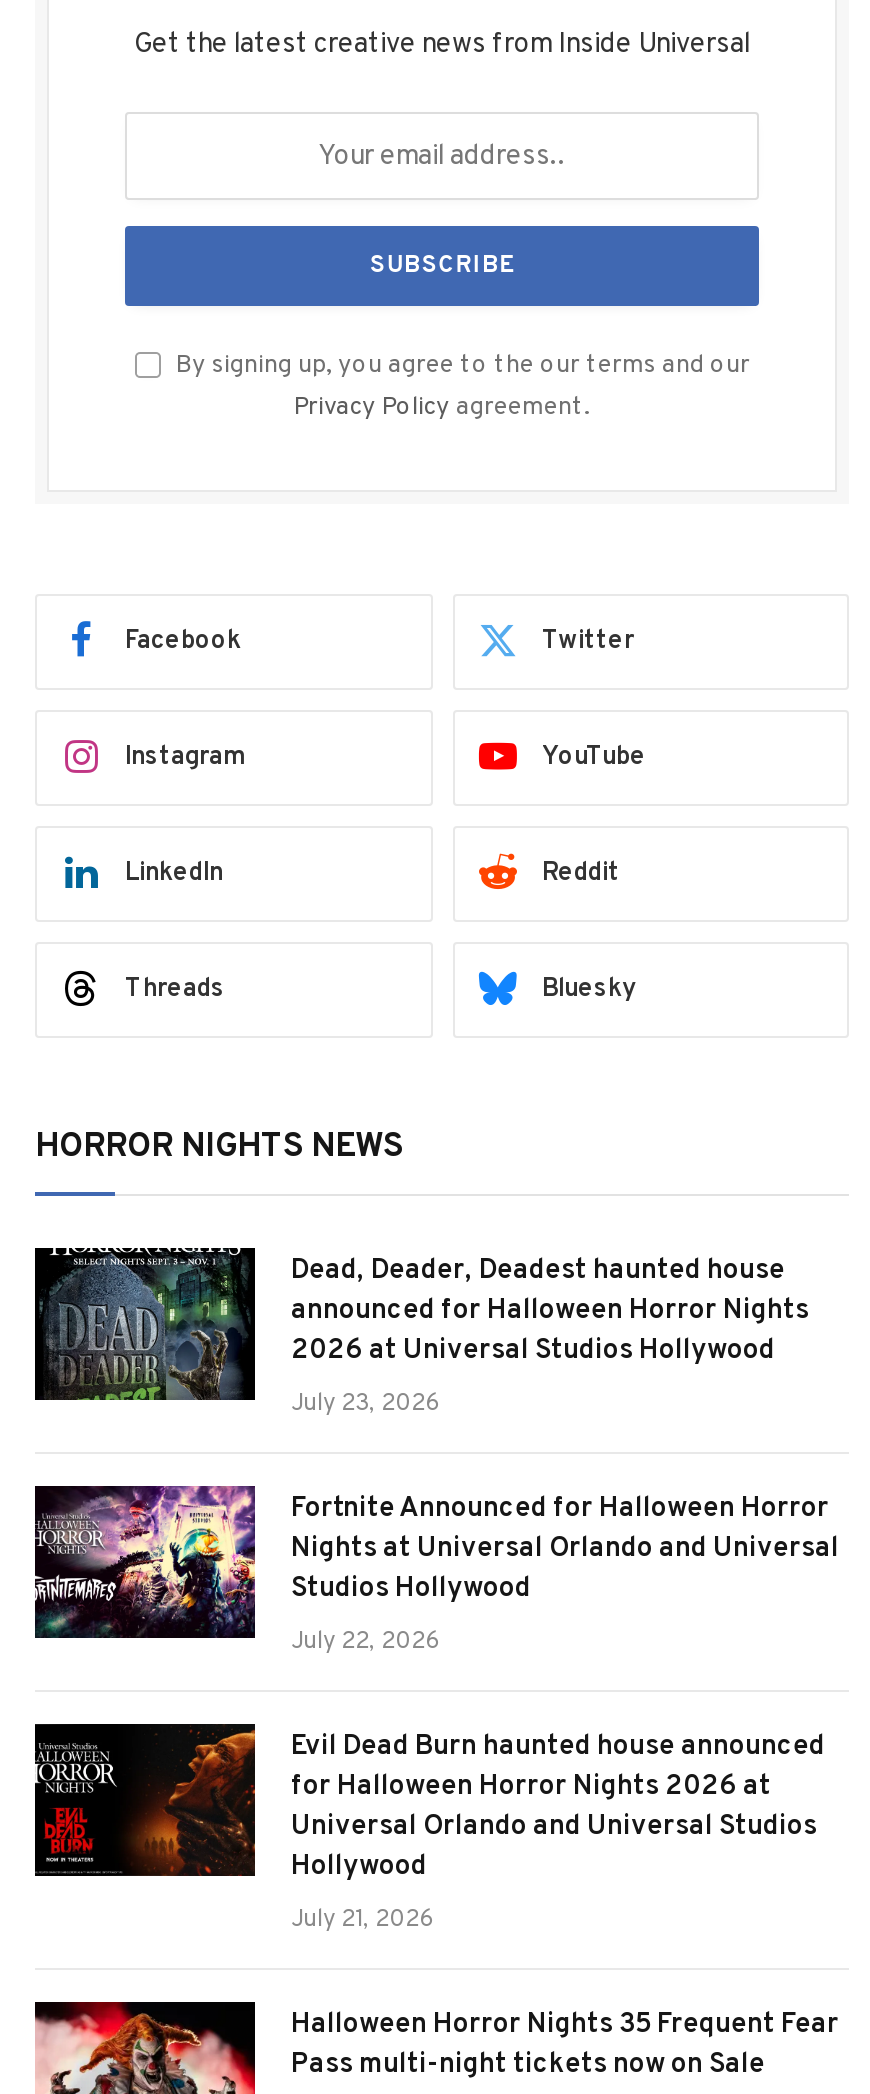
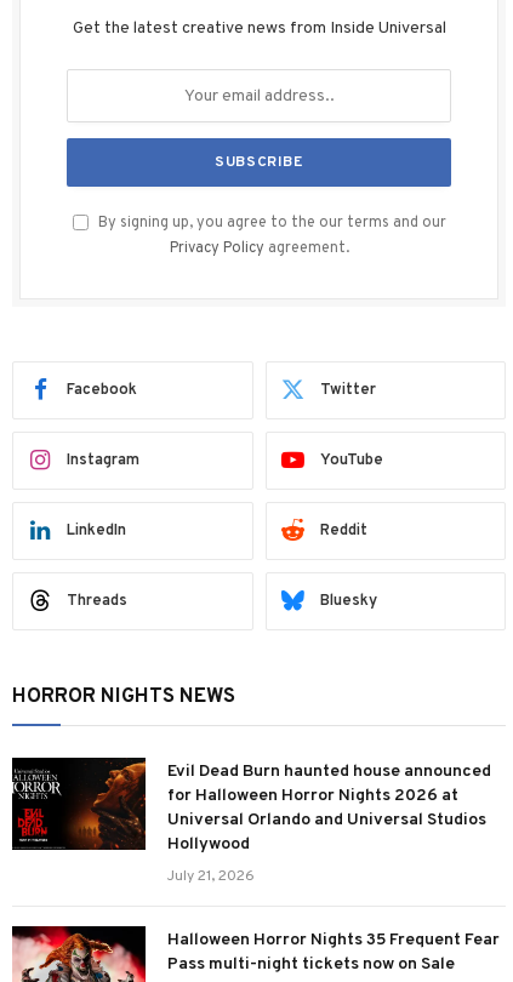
- [image]
- Dead, Deader, Deadest haunted house
- announced for Halloween Horror Nights
- 2026 at Universal Studios Hollywood
- July 23, 2026
- Fortnite Announced for Halloween Horror
- Nights at Universal Orlando and Universal
- Studios Hollywood
- July 22, 2026

- [image]
